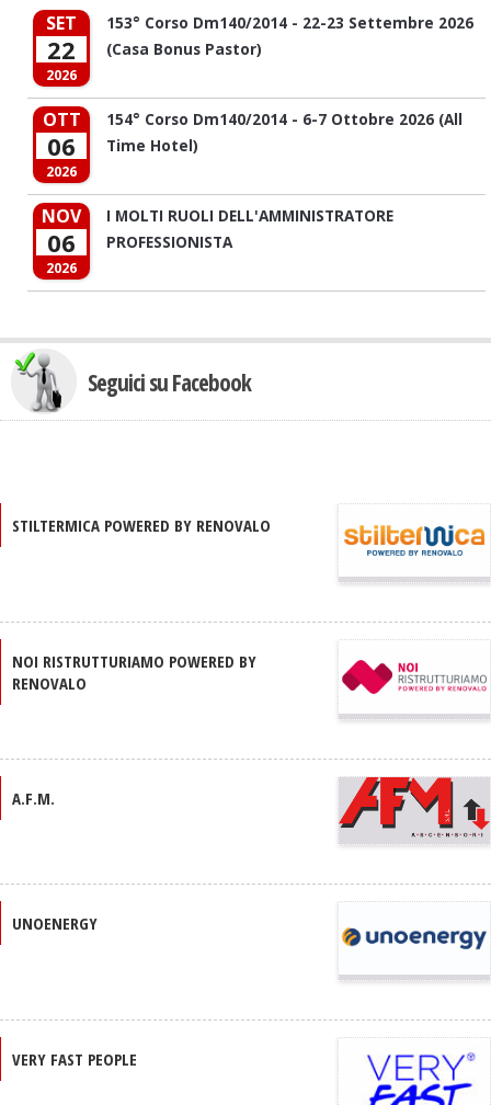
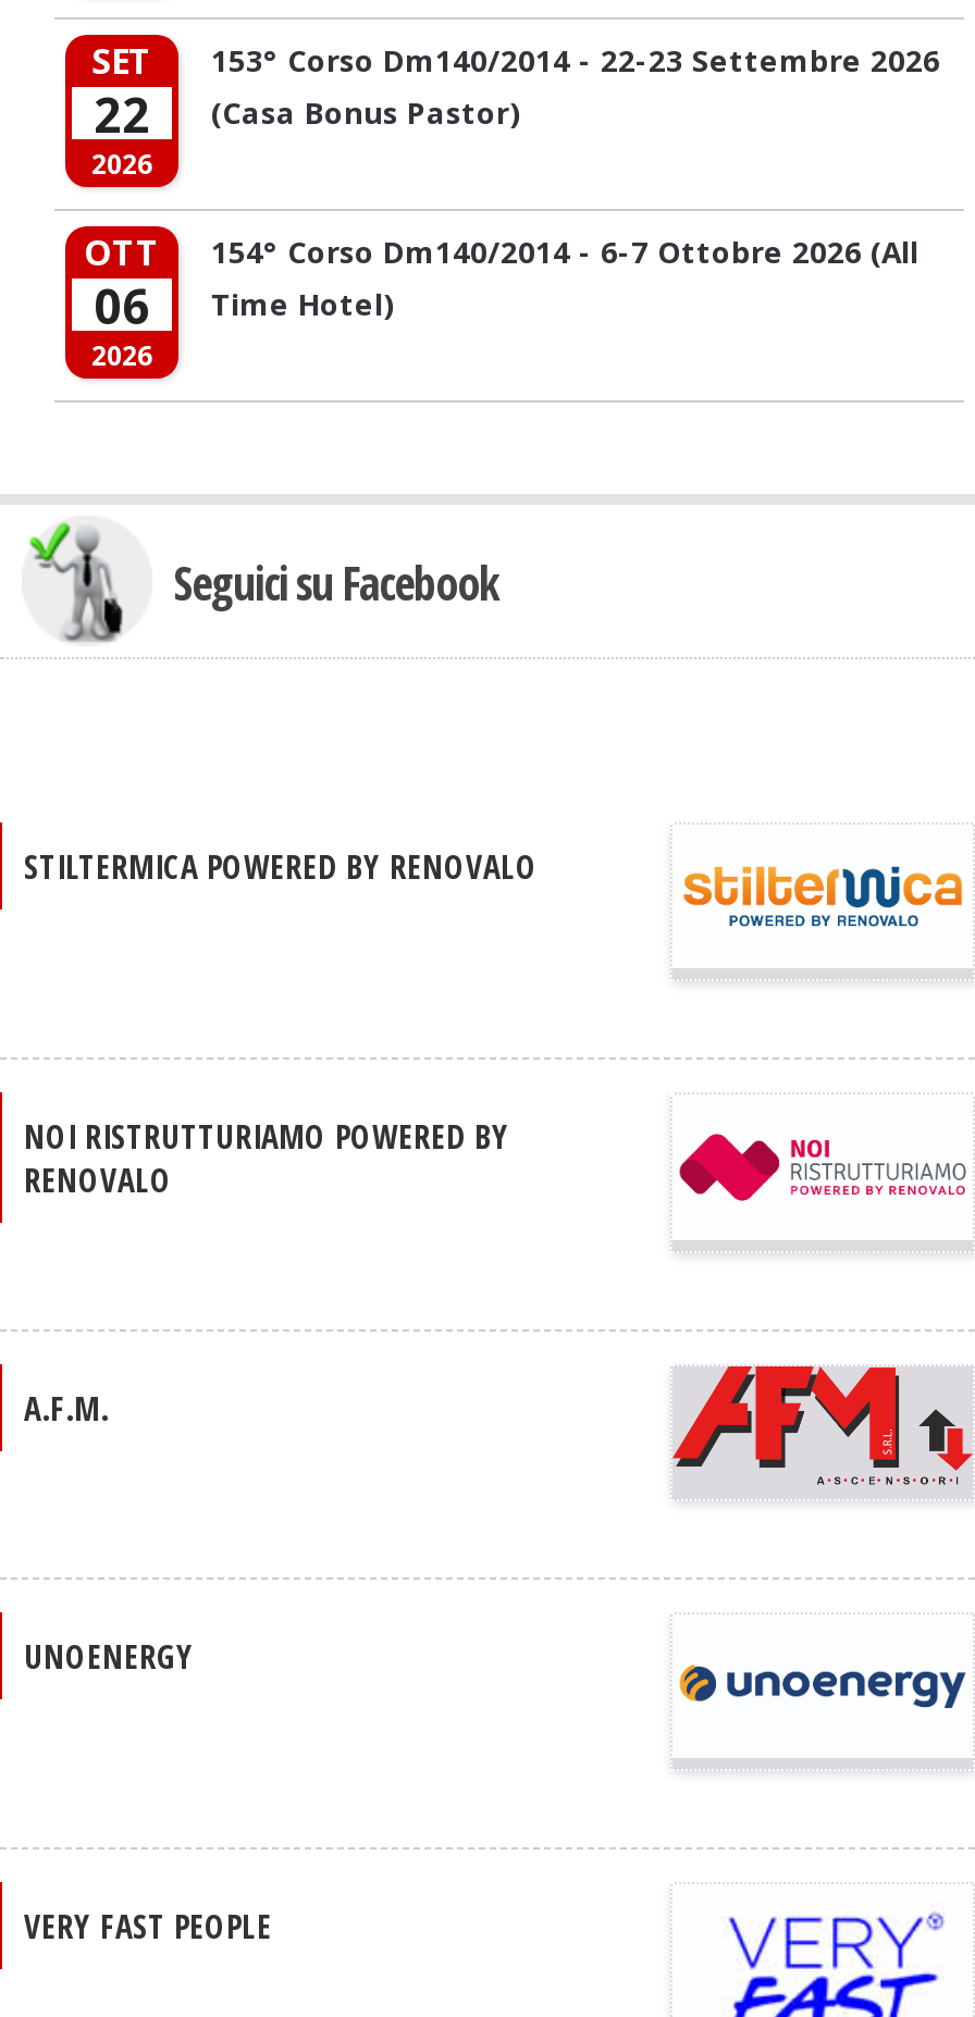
- NOV
- 06
- 2026

- I MOLTI RUOLI DELL'AMMINISTRATORE
- PROFESSIONISTA
